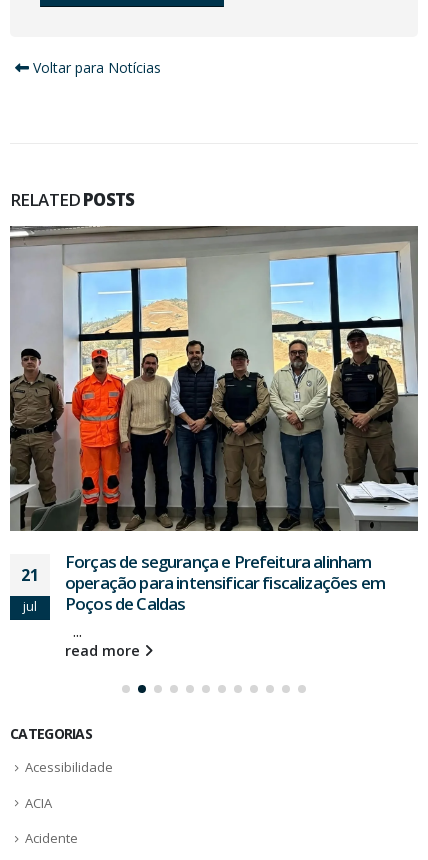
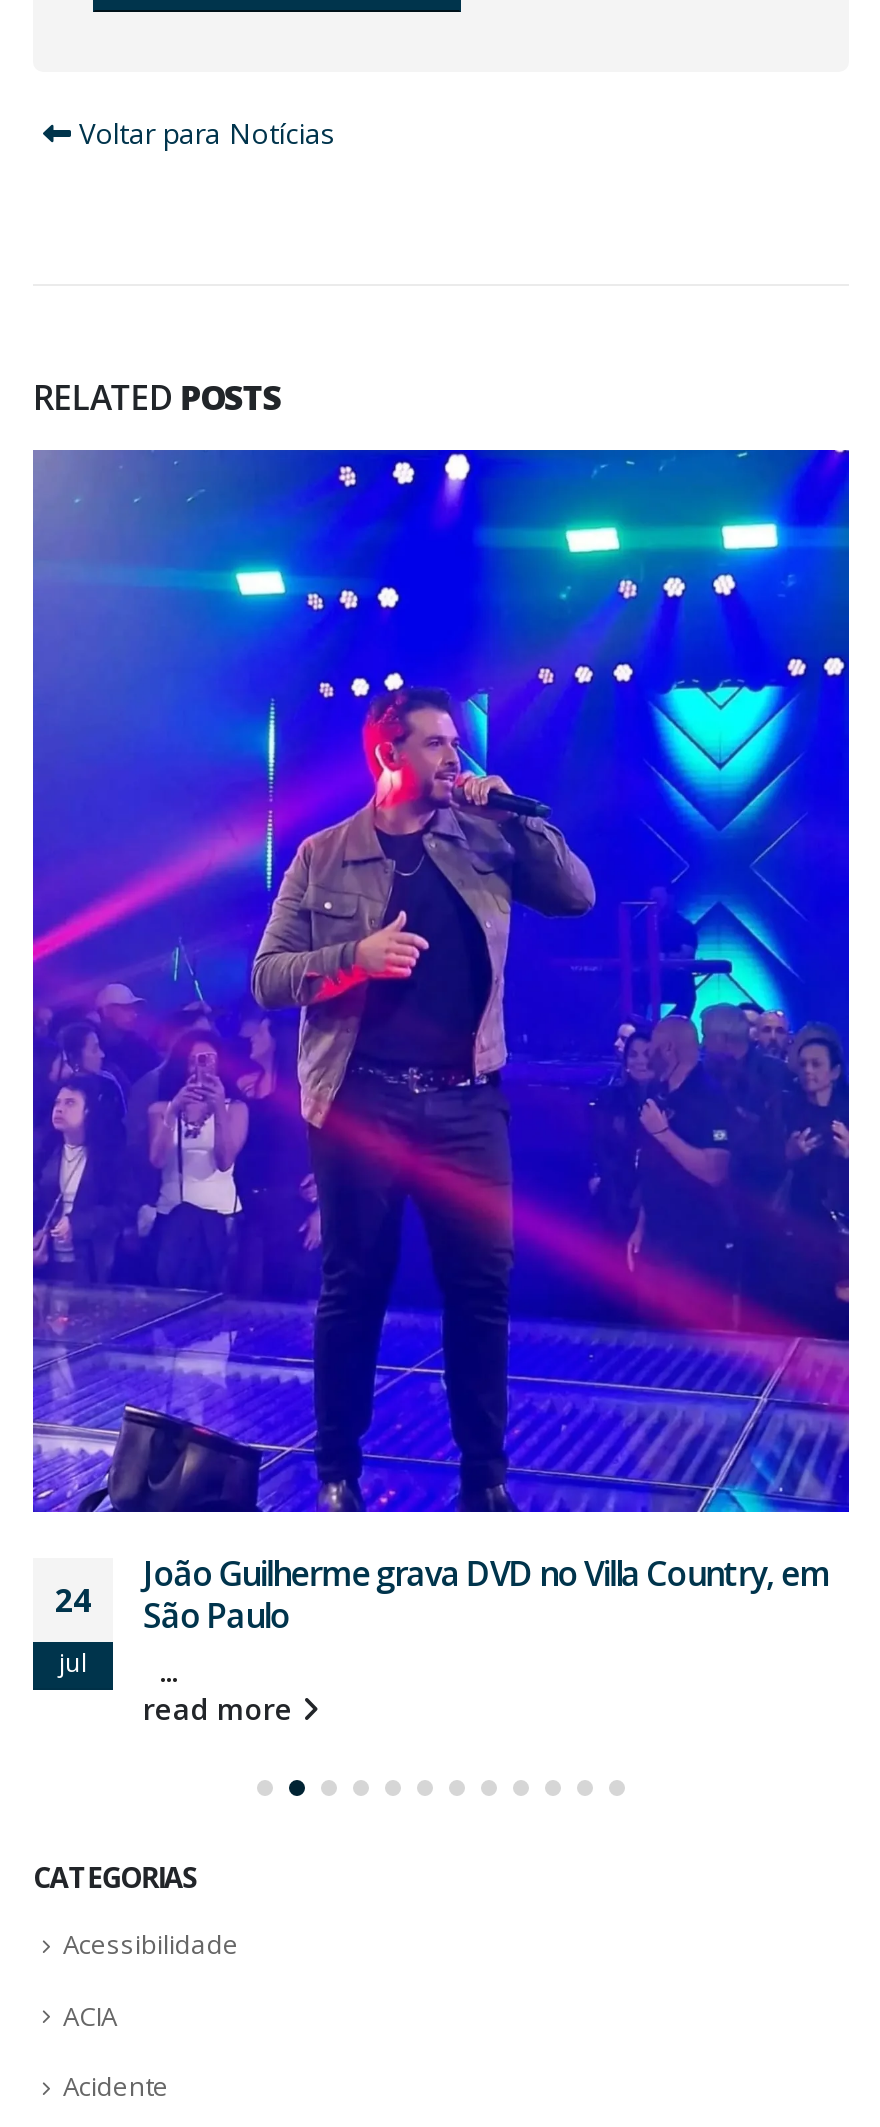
- [image]
- Forças de segurança e Prefeitura alinham
- operação para intensificar fiscalizações em
- Poços de Caldas
+ [image]
+ João Guilherme grava DVD no Villa Country, em
+ São Paulo

- 21
+ 24

moved down: jul
